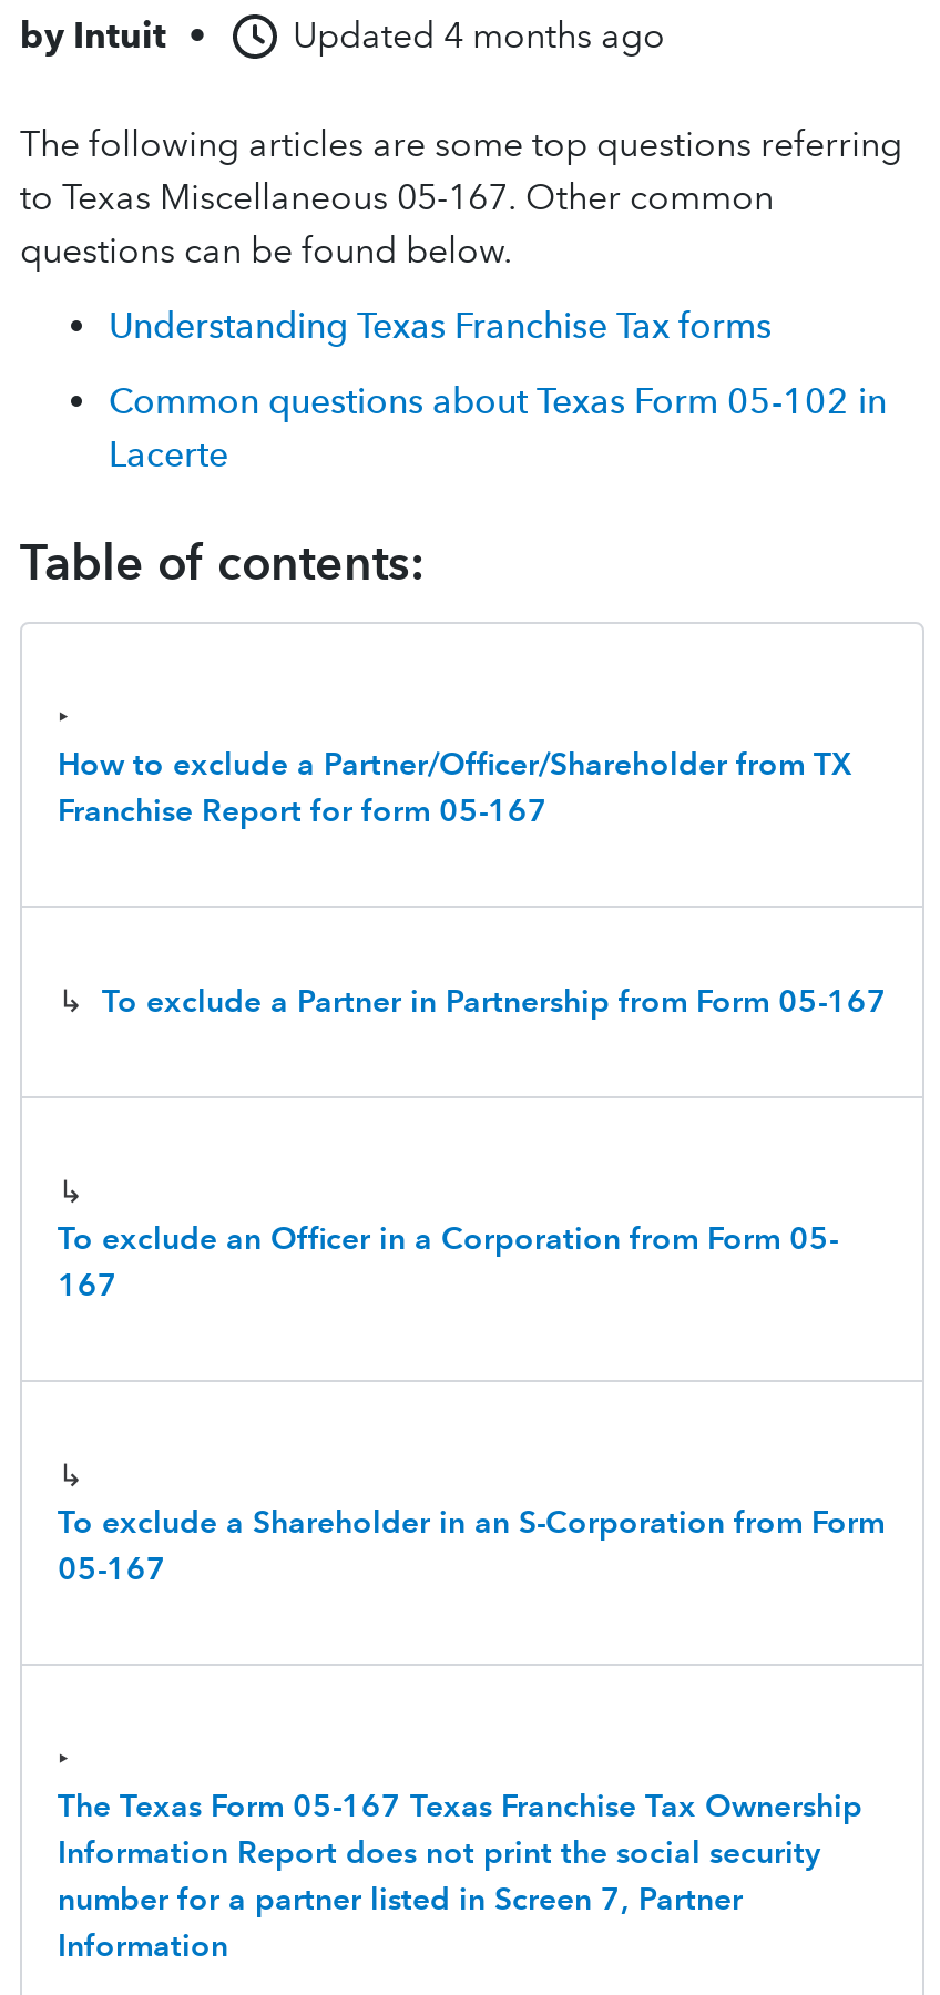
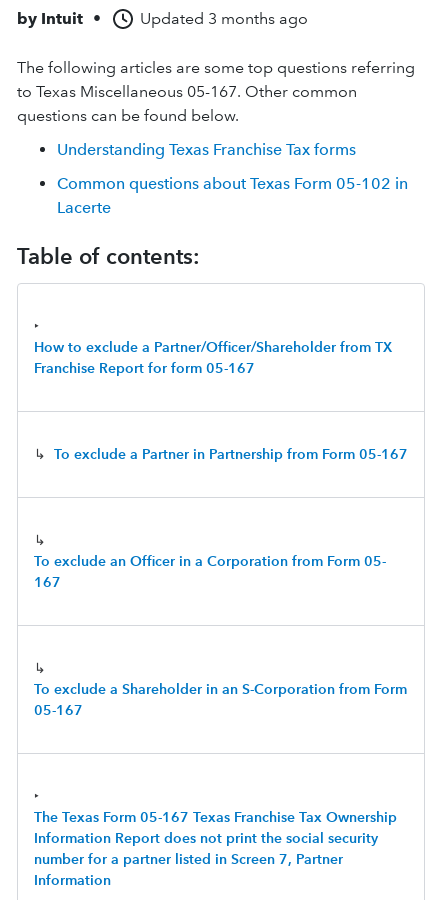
- Updated 4 months ago
+ Updated 3 months ago
